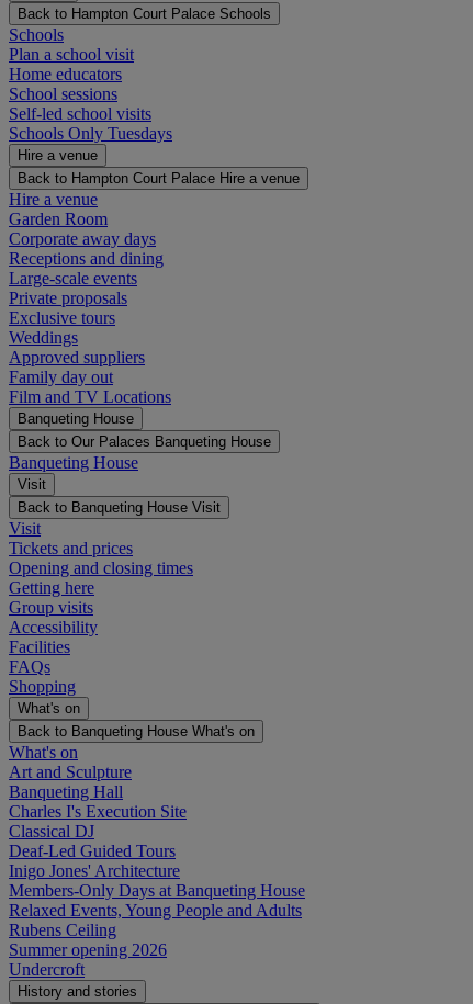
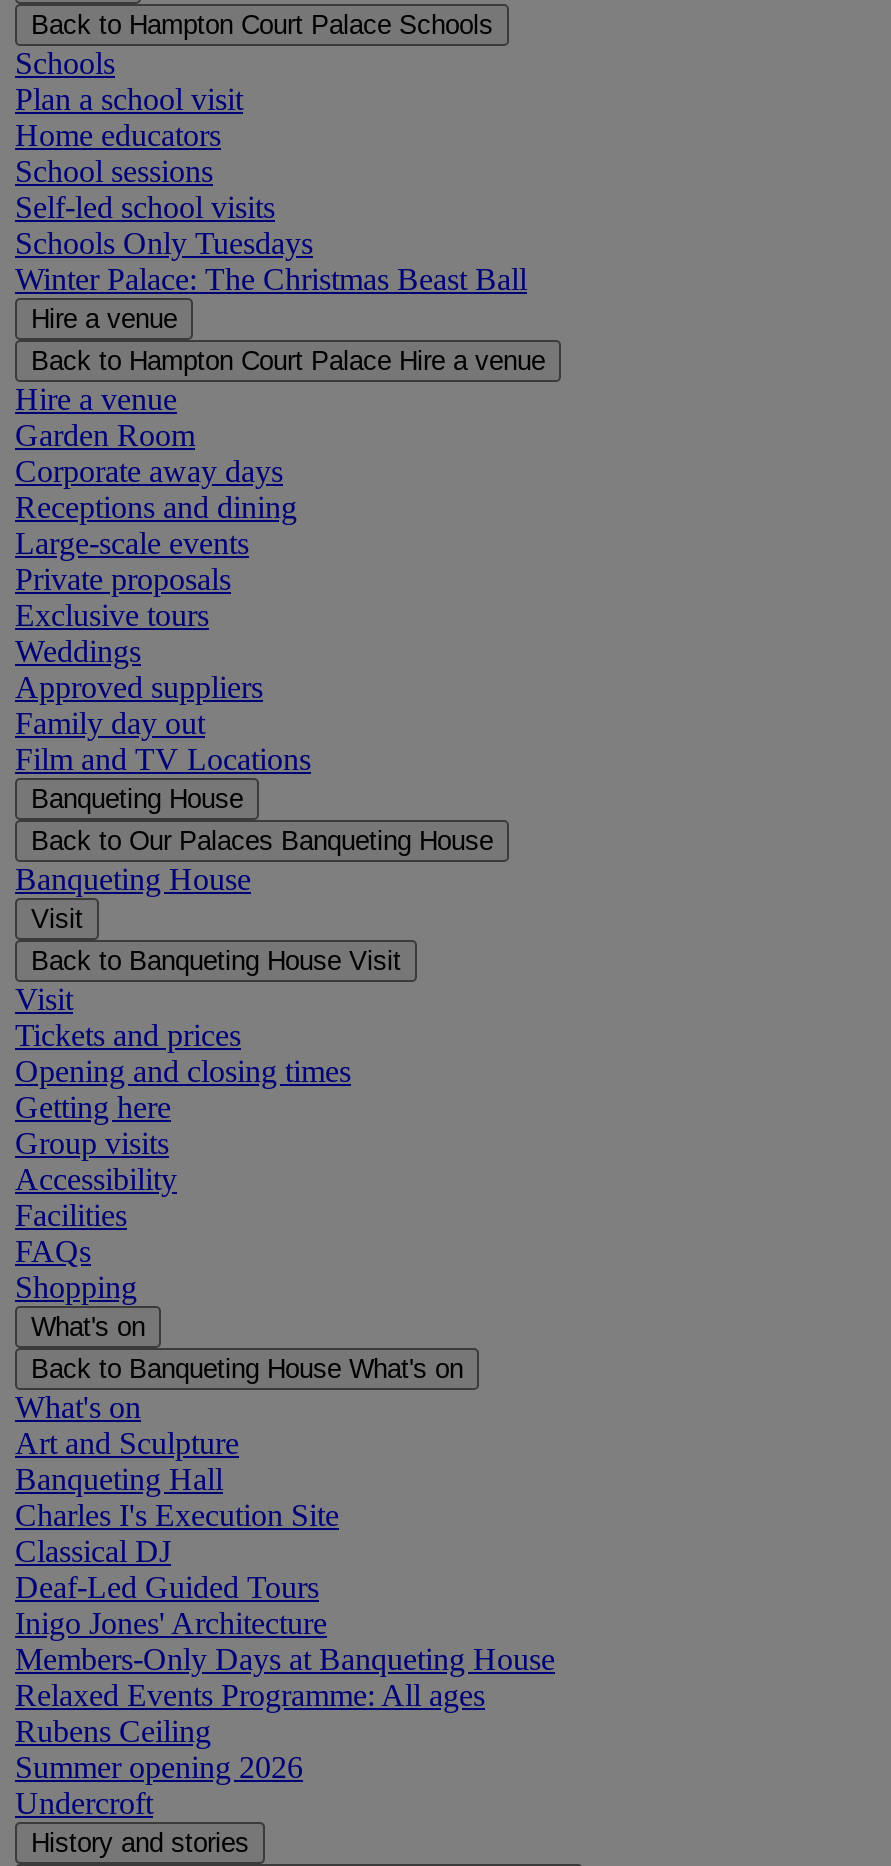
+ Winter Palace: The Christmas Beast Ball

- Relaxed Events, Young People and Adults
+ Relaxed Events Programme: All ages
